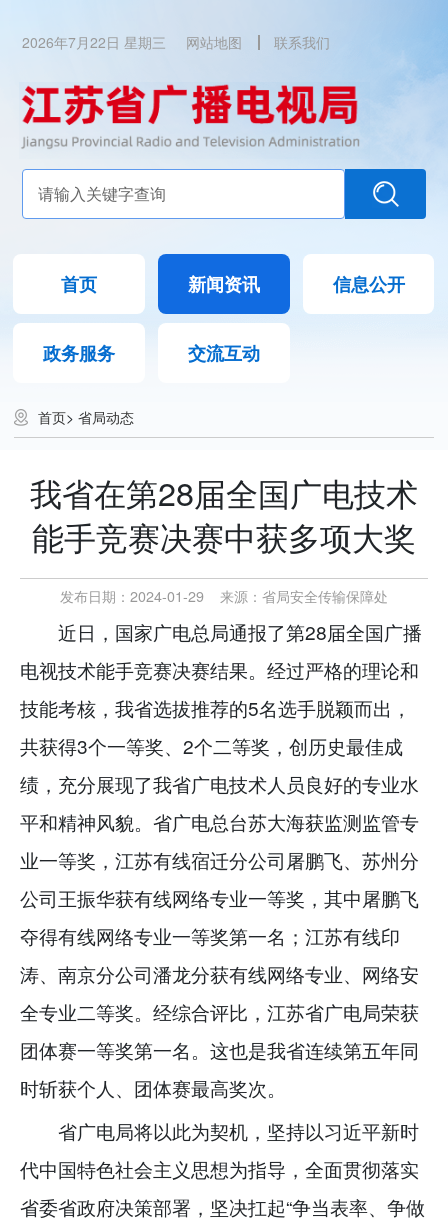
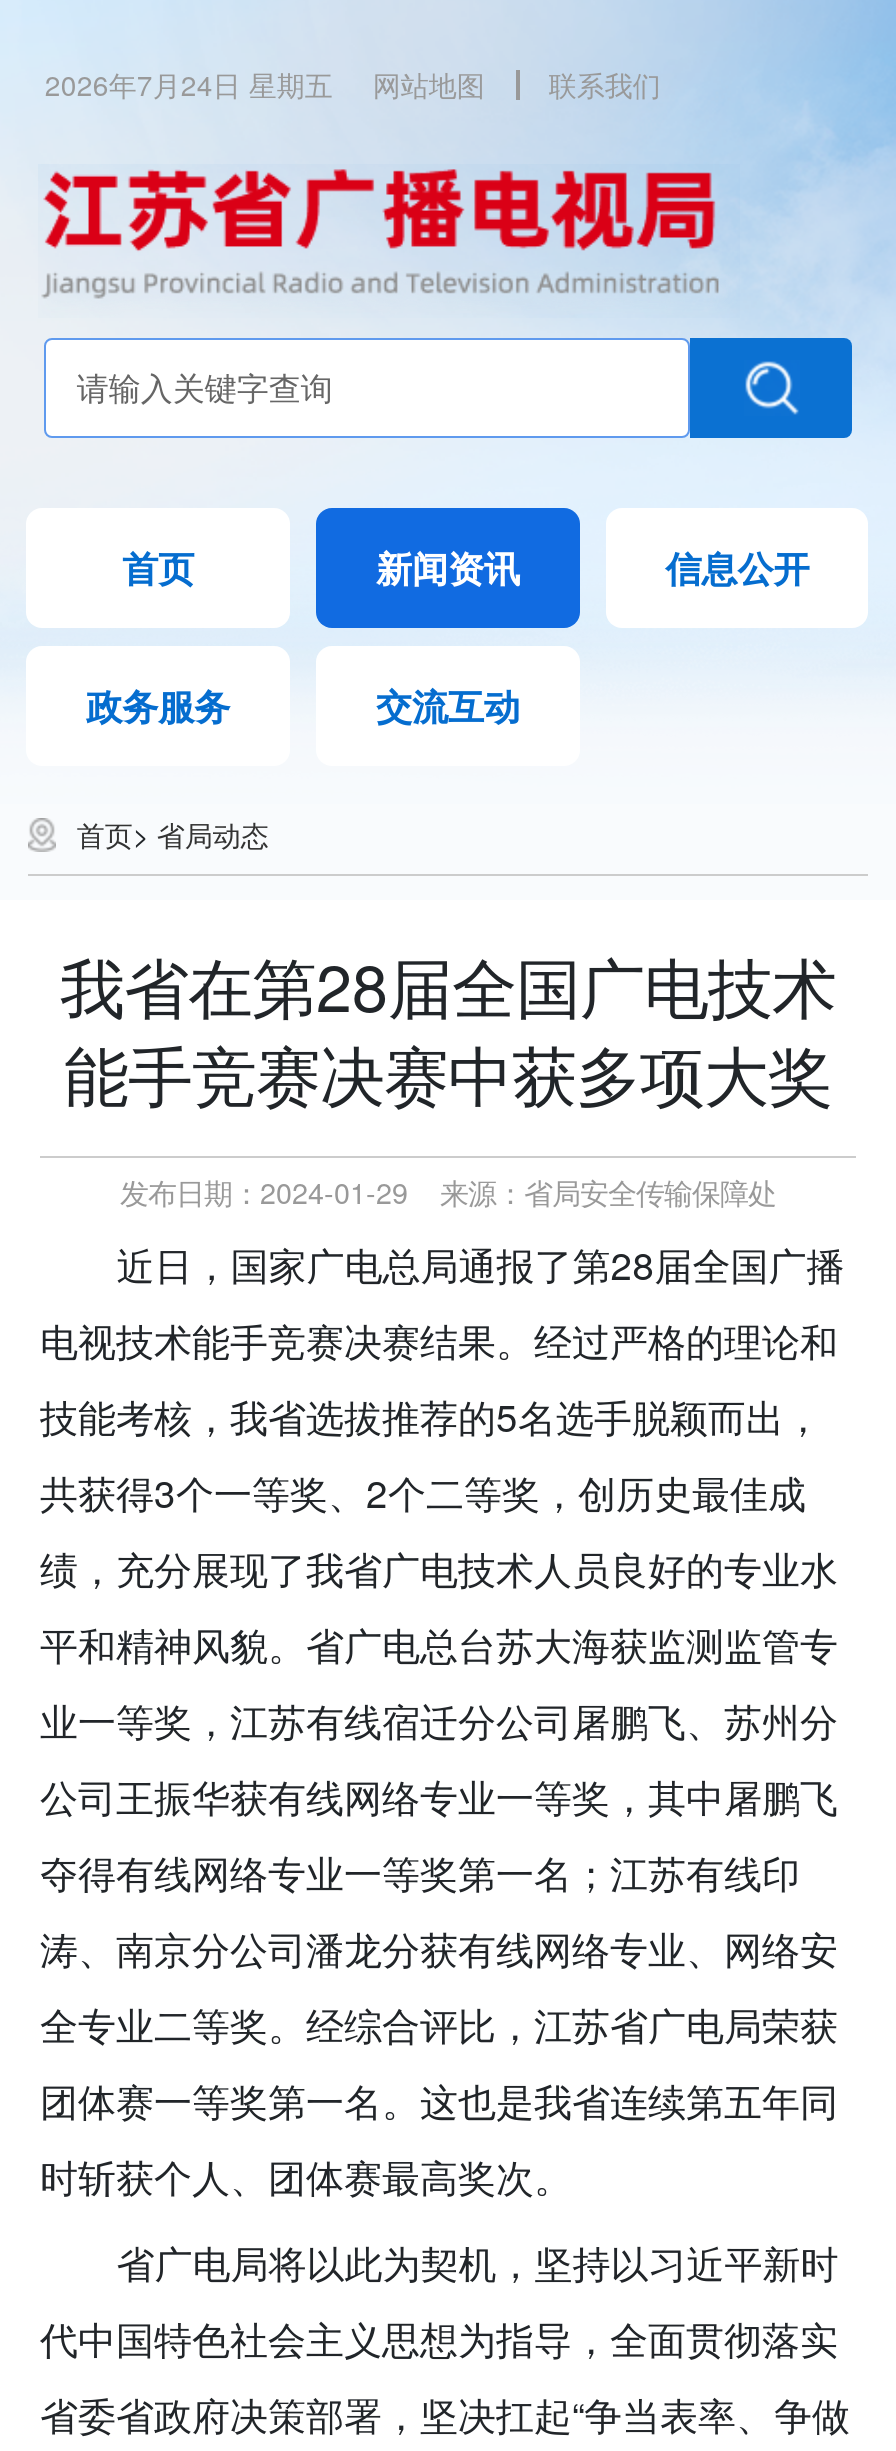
- 2026年7月22日 星期三
+ 2026年7月24日 星期五
